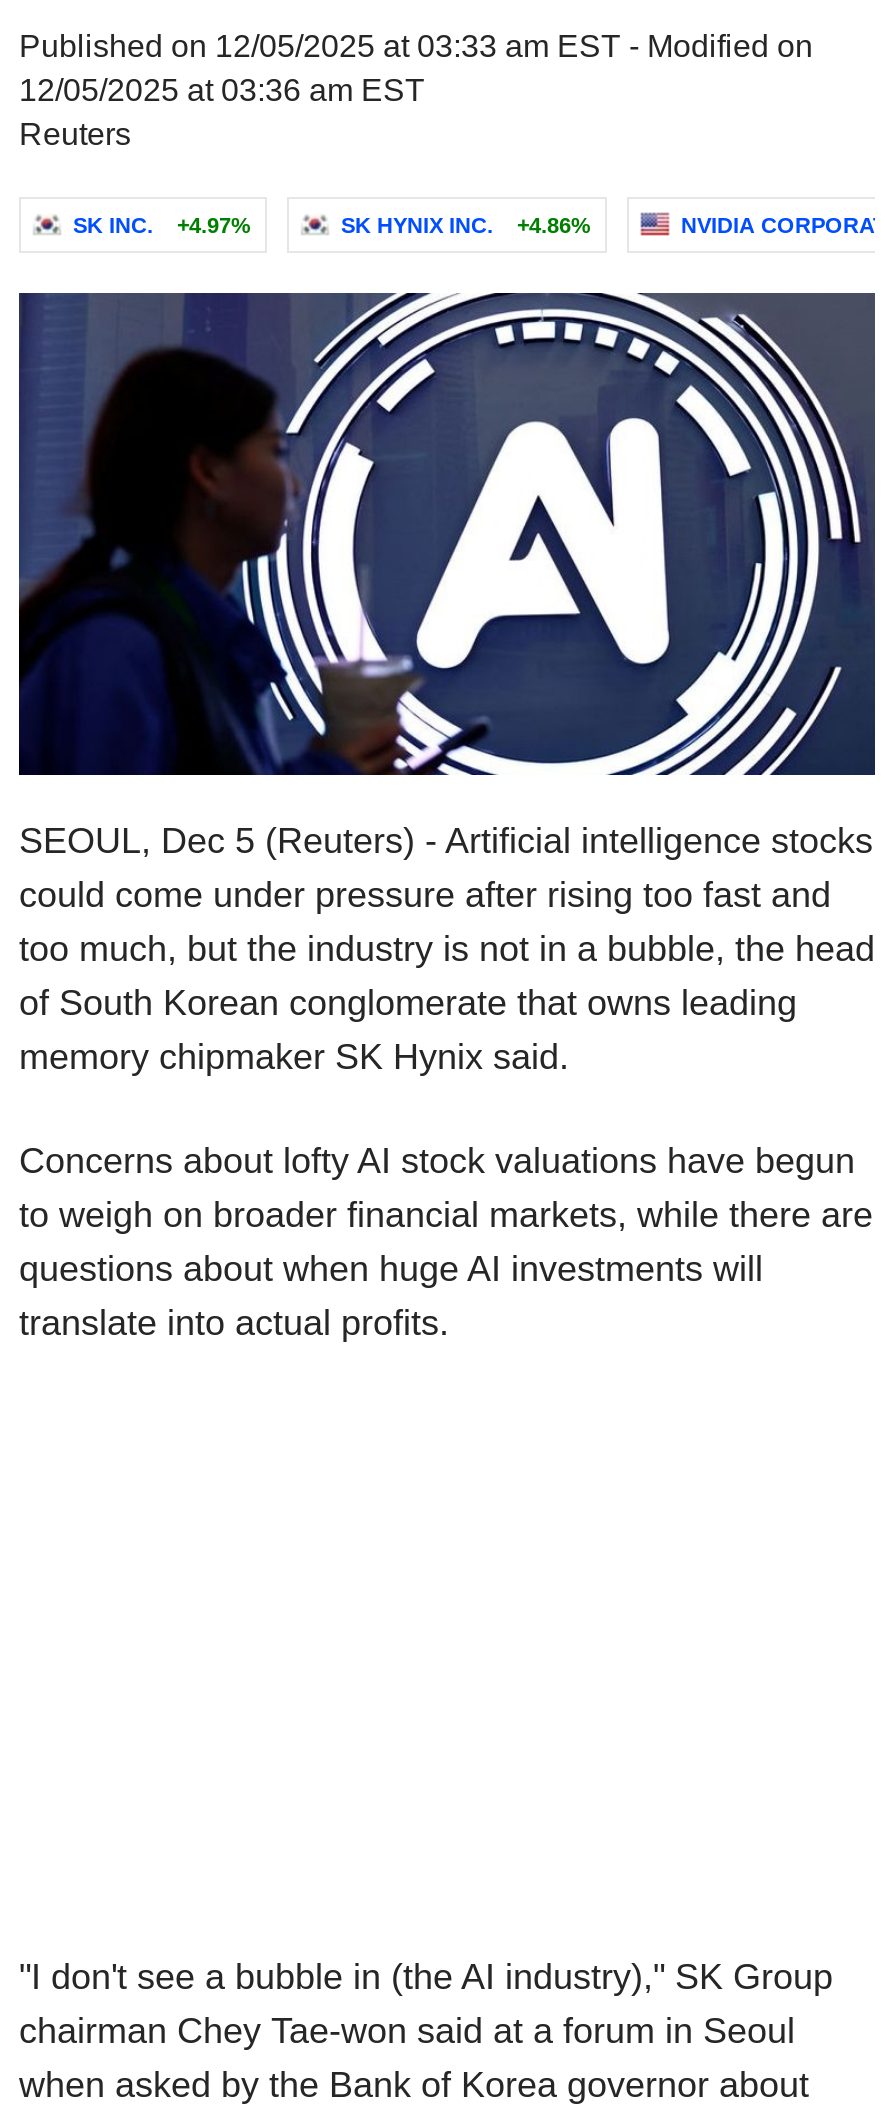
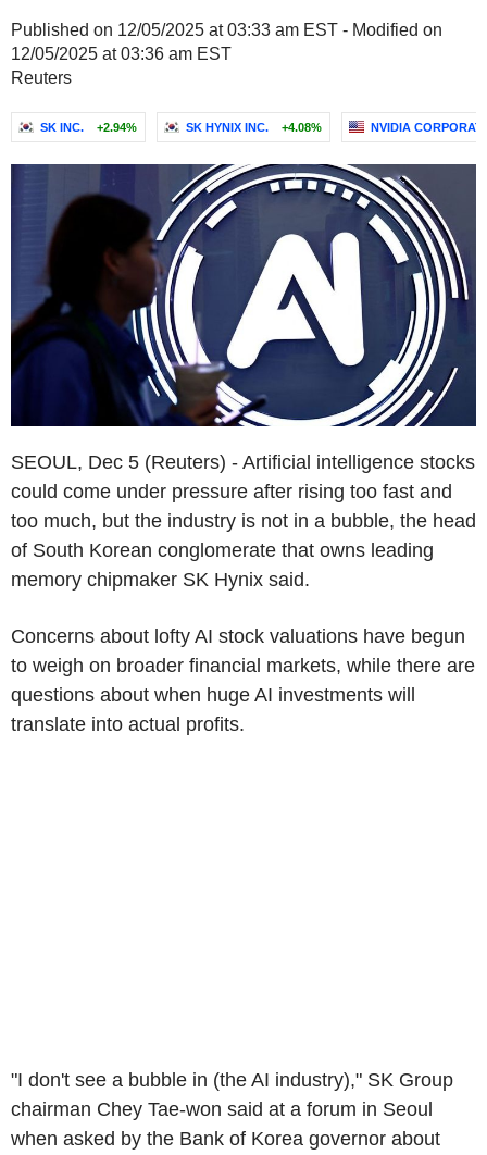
- SK INC. +4.97%
+ SK INC. +2.94%

- SK HYNIX INC. +4.86%
+ SK HYNIX INC. +4.08%
